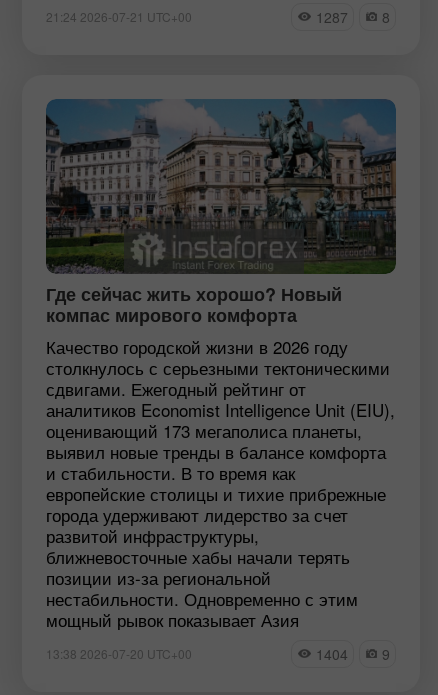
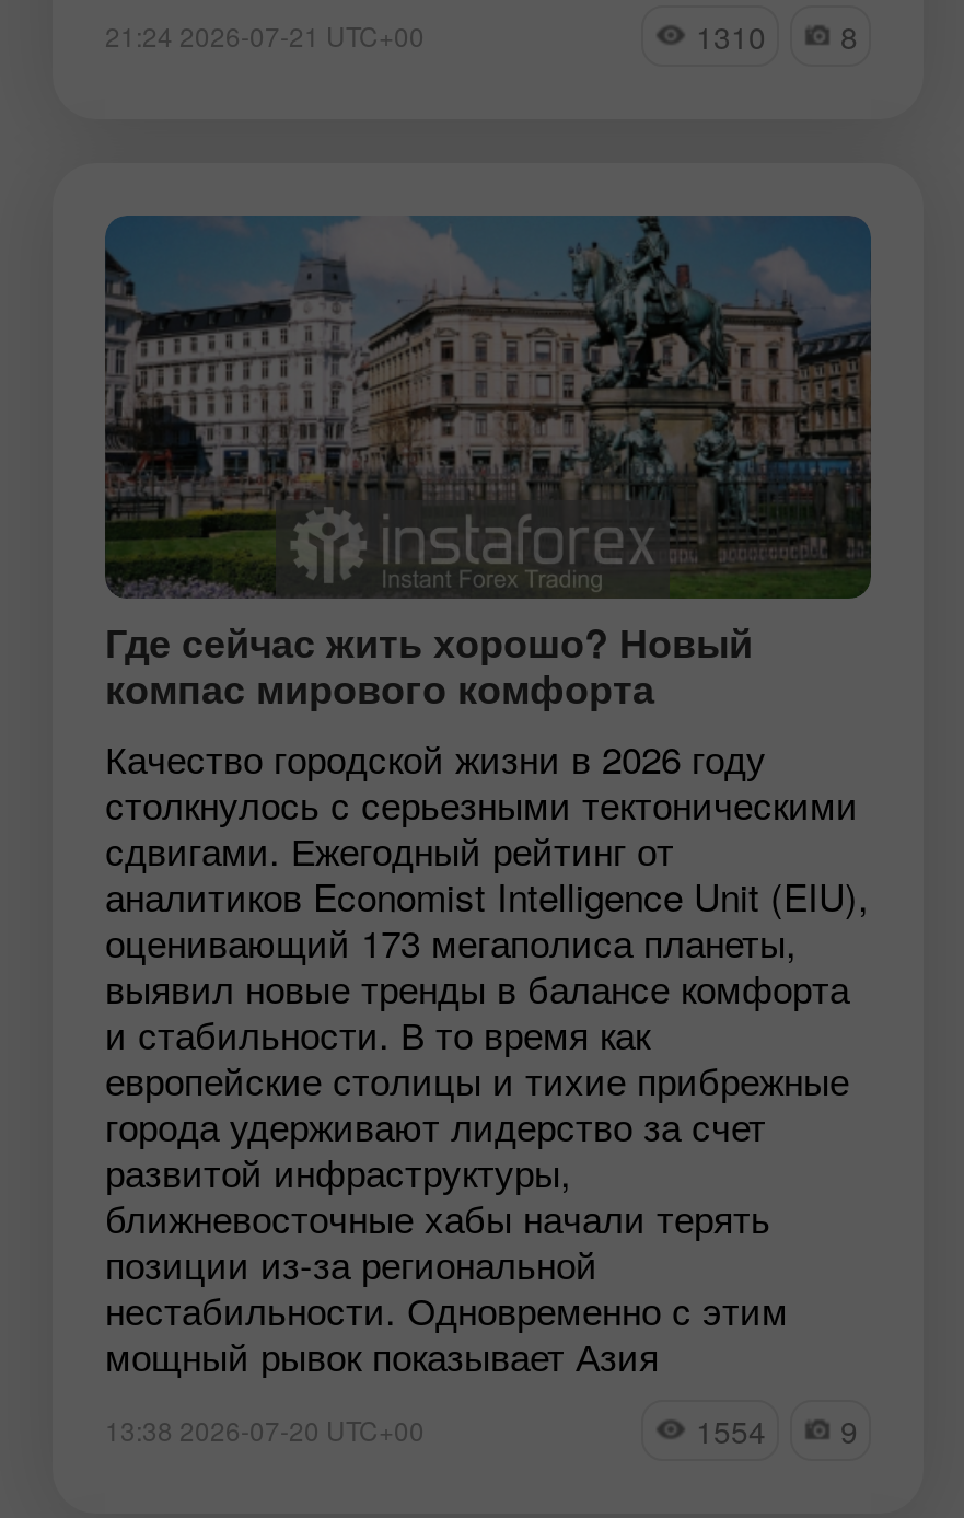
- 1287 8
+ 1310 8

- 1404 9
+ 1554 9
